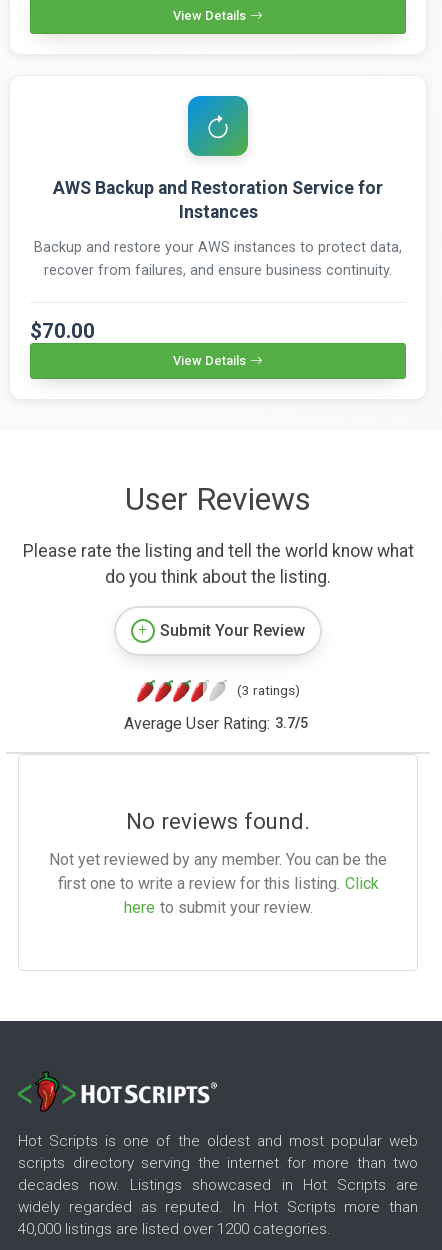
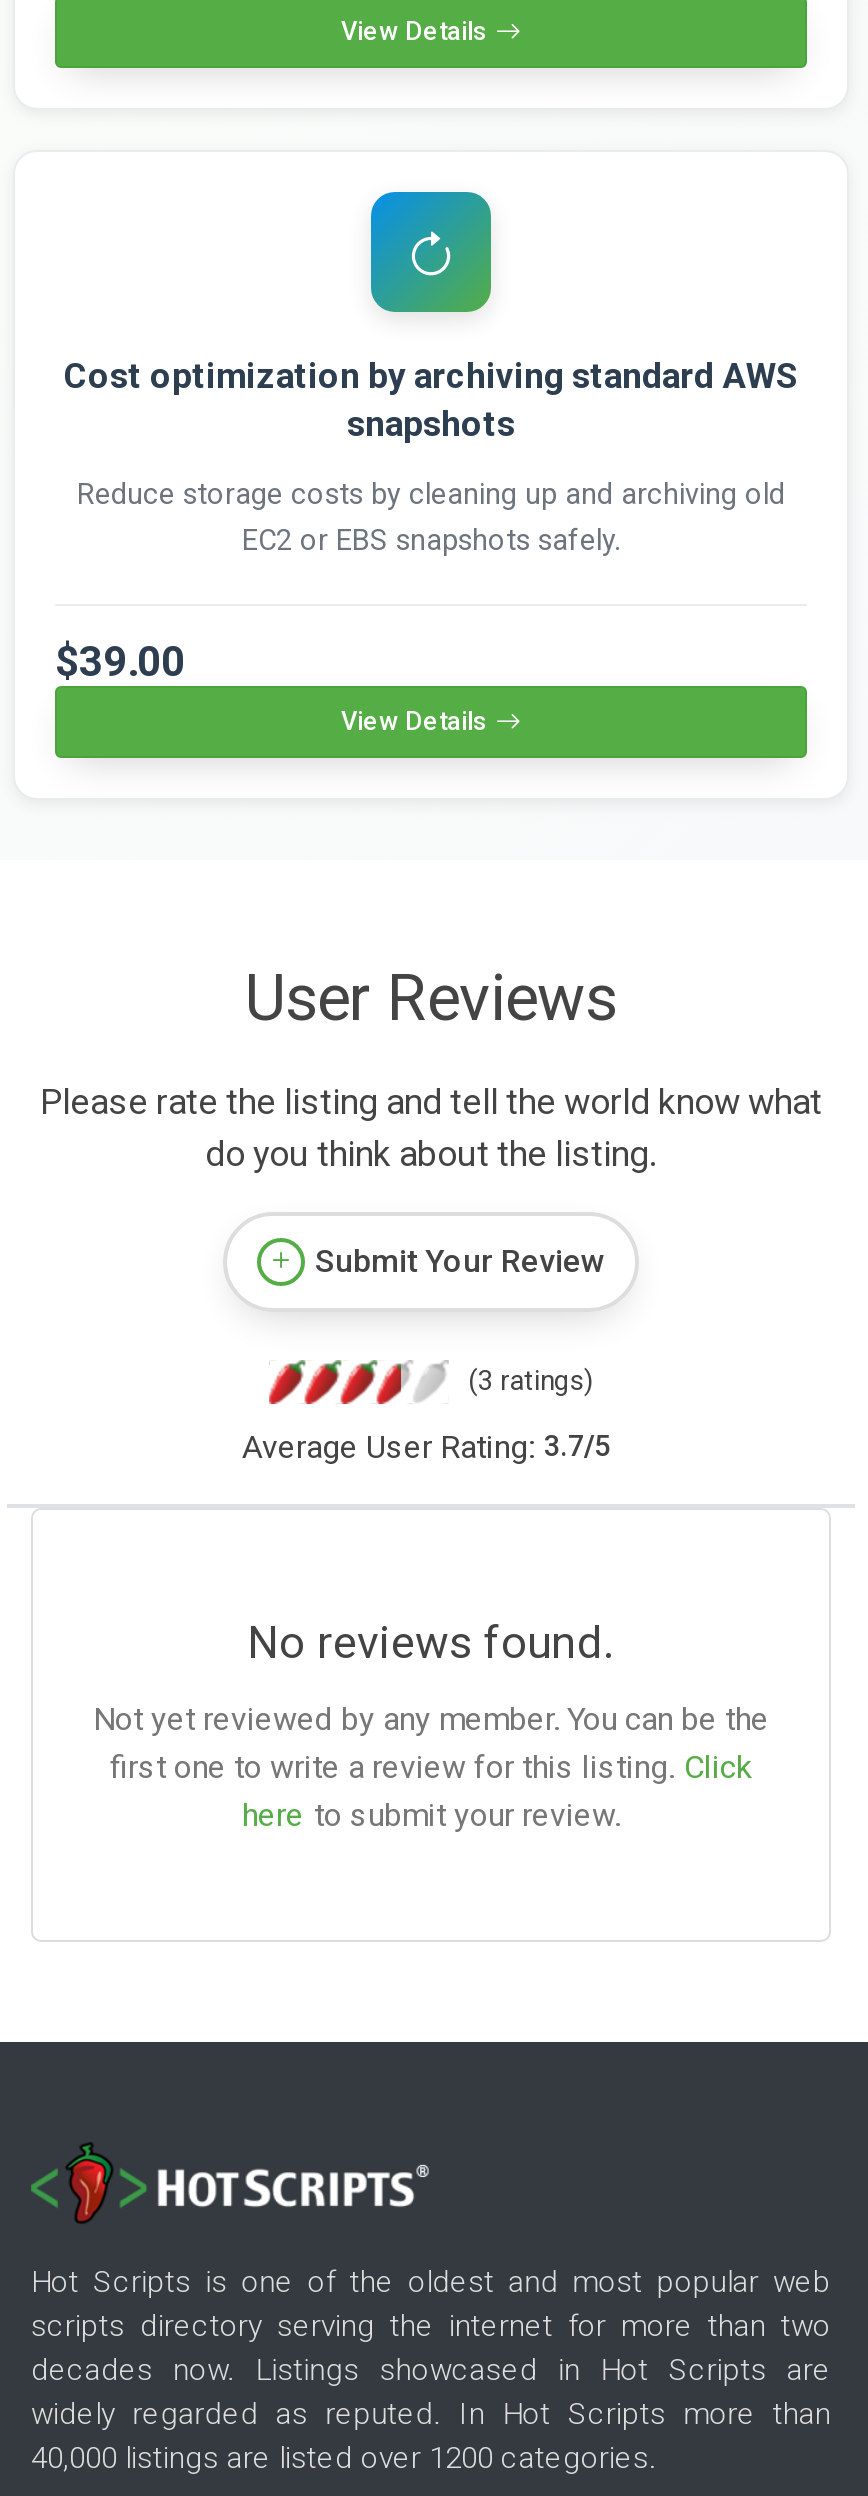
- AWS Backup and Restoration Service for
- Instances
+ Cost optimization by archiving standard AWS
+ snapshots

- Backup and restore your AWS instances to protect data,
- recover from failures, and ensure business continuity.
+ Reduce storage costs by cleaning up and archiving old
+ EC2 or EBS snapshots safely.

- $70.00
+ $39.00
